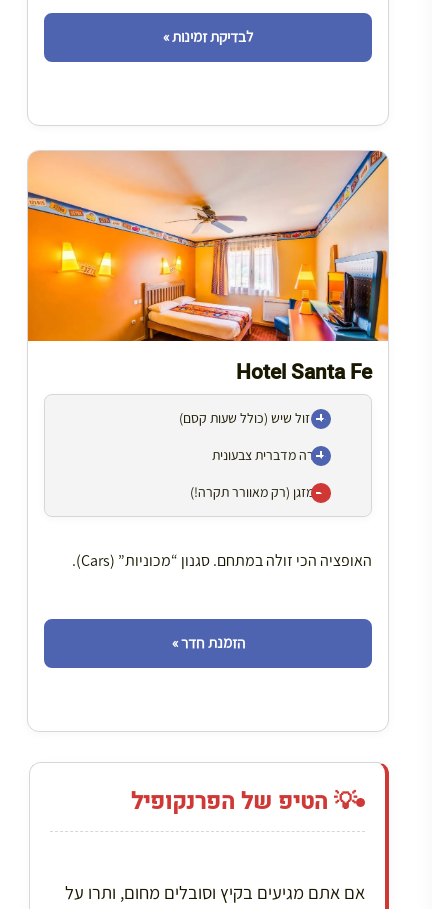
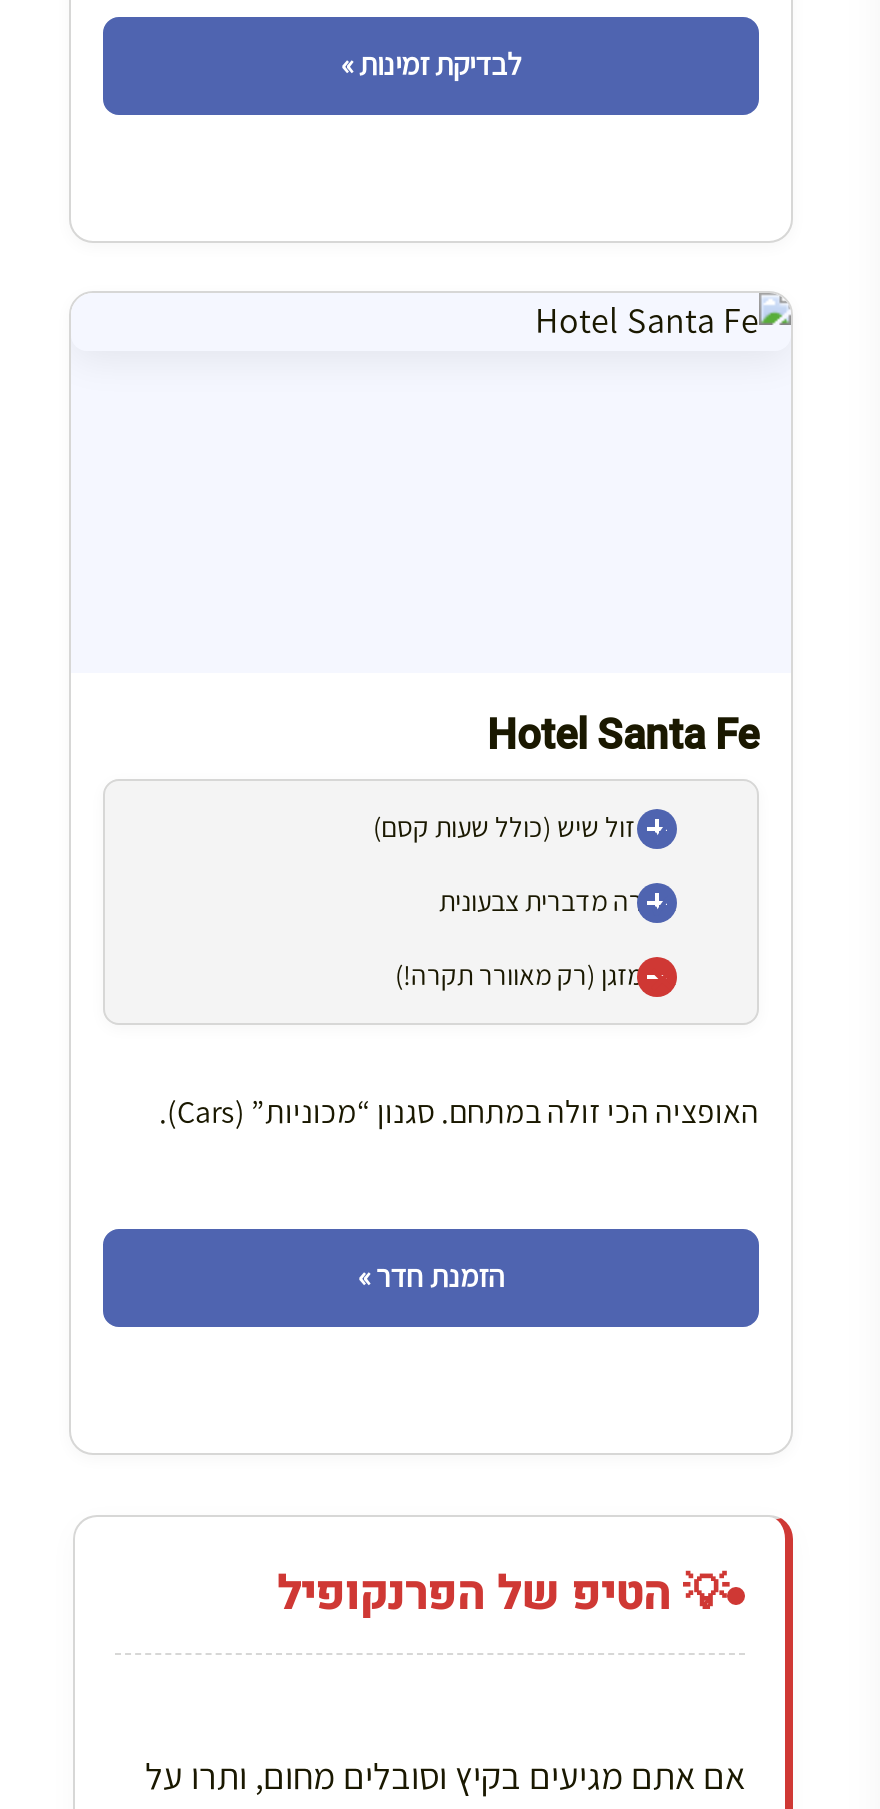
- [image]
